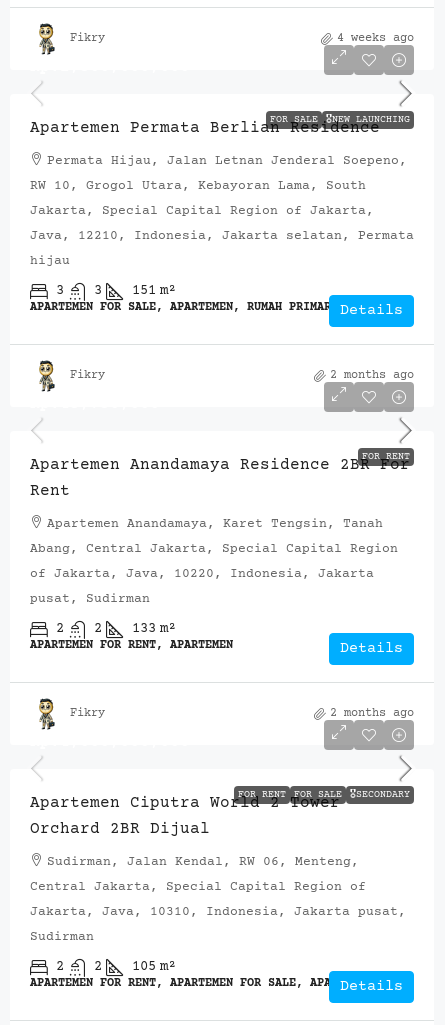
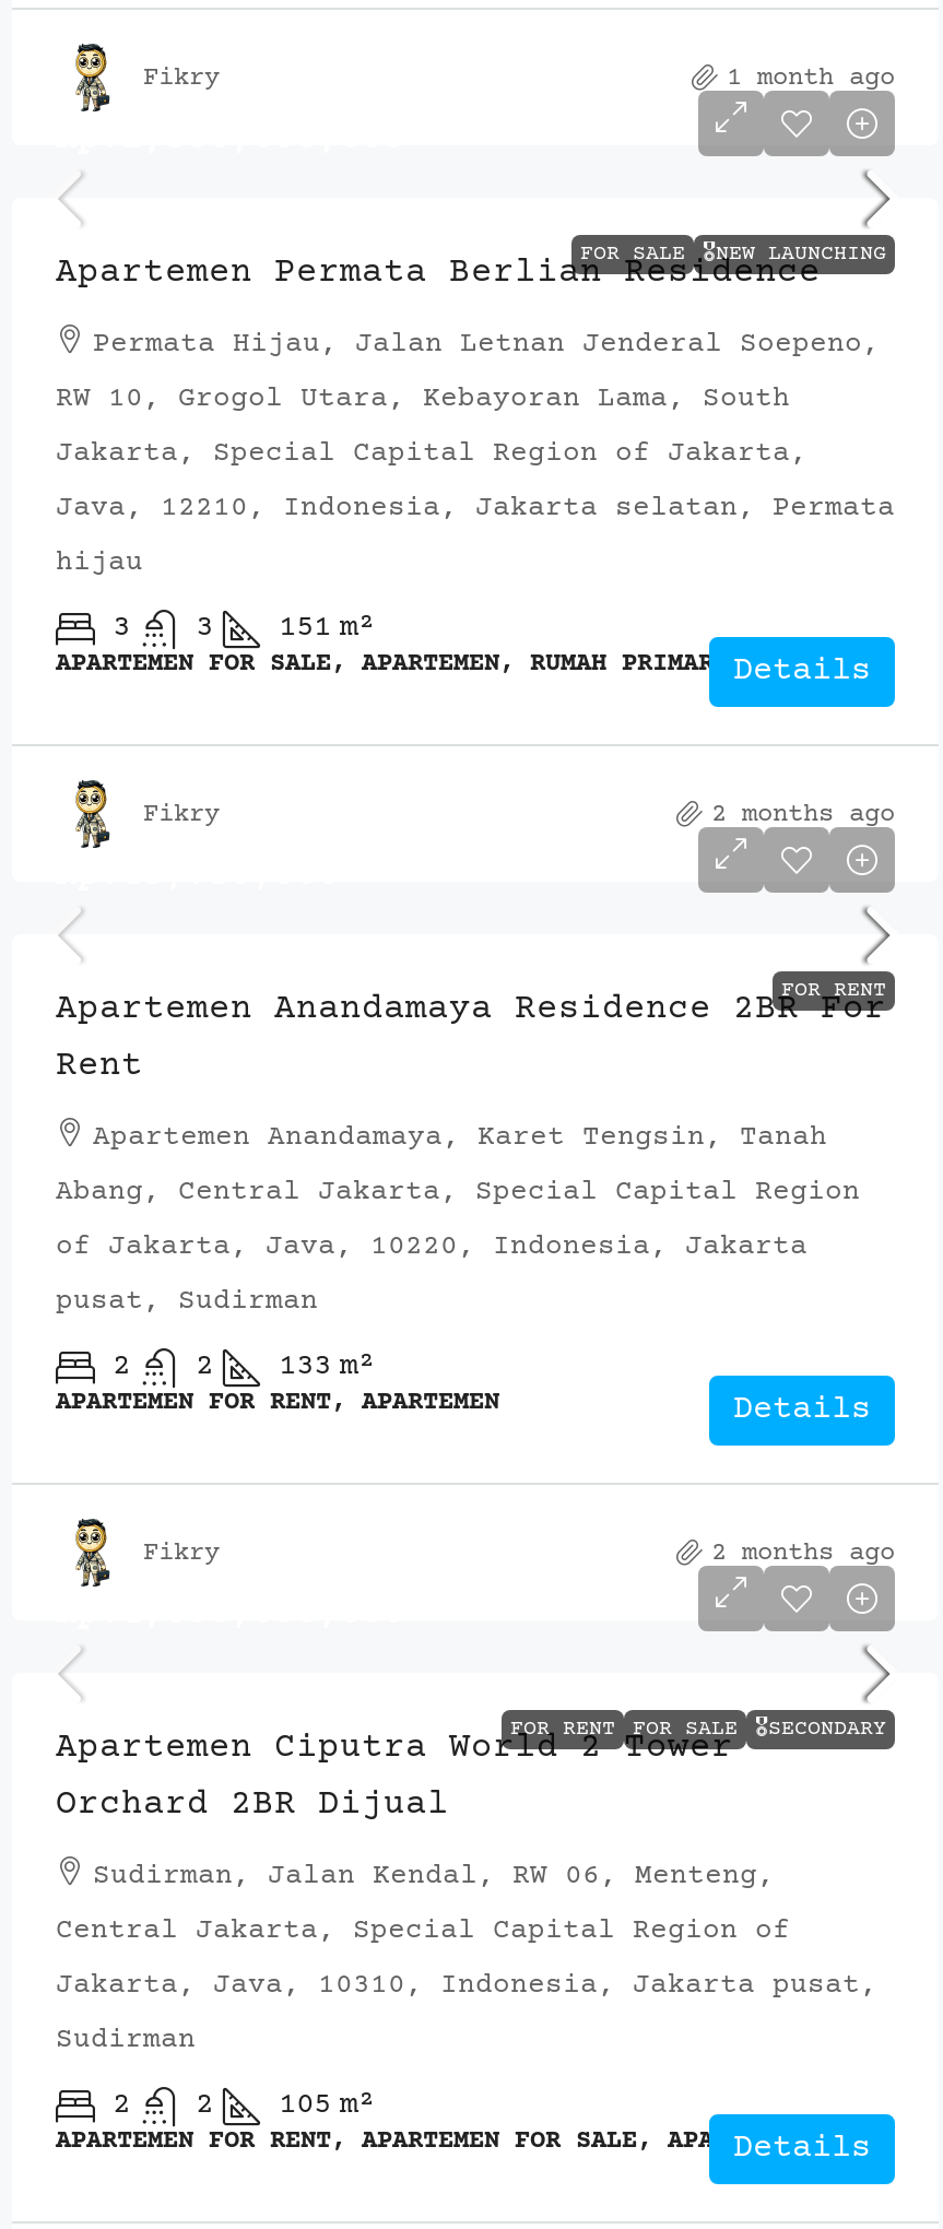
- 4 weeks ago
+ 1 month ago
